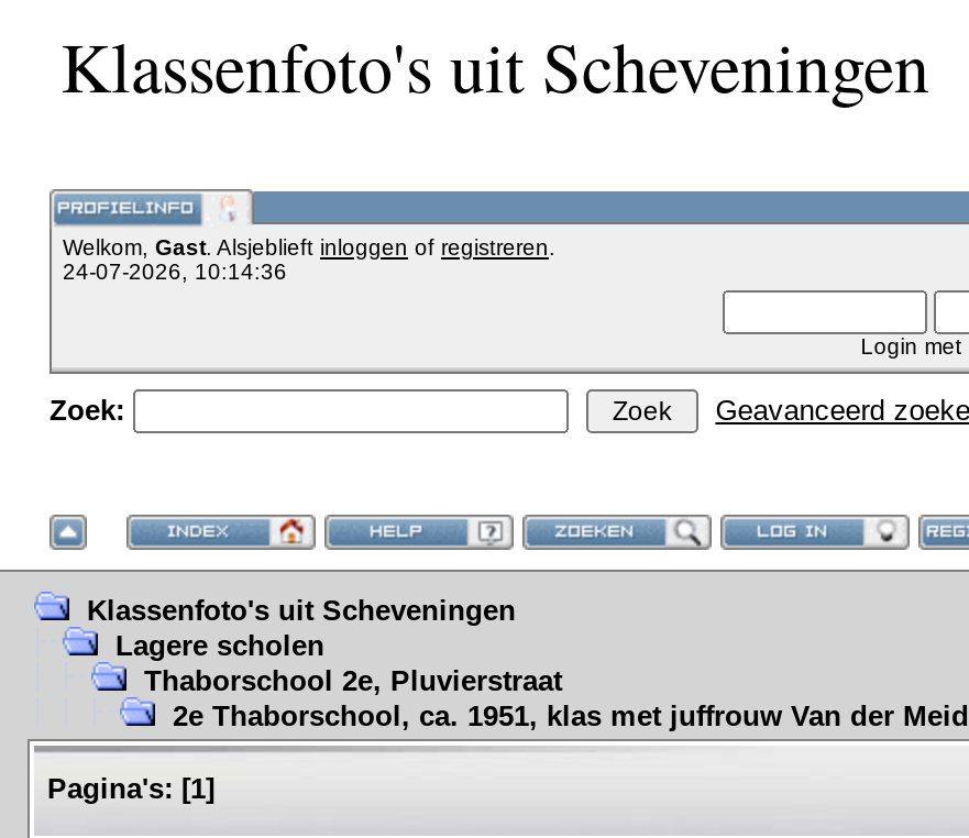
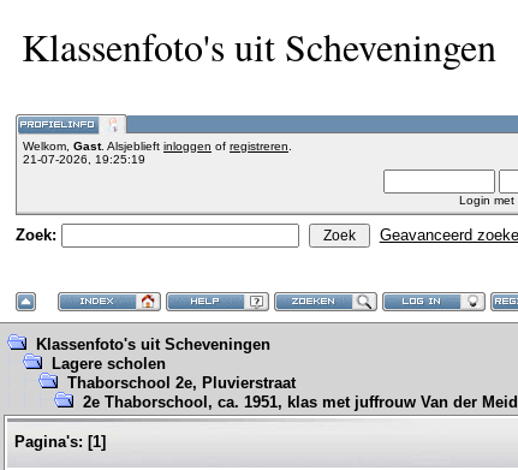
- 24-07-2026, 10:14:36
+ 21-07-2026, 19:25:19
